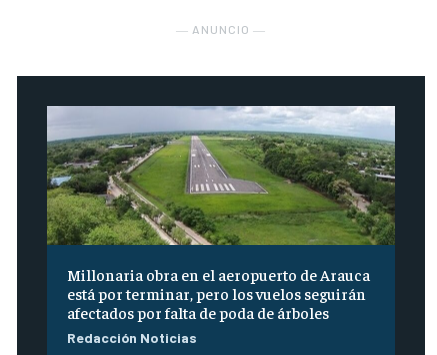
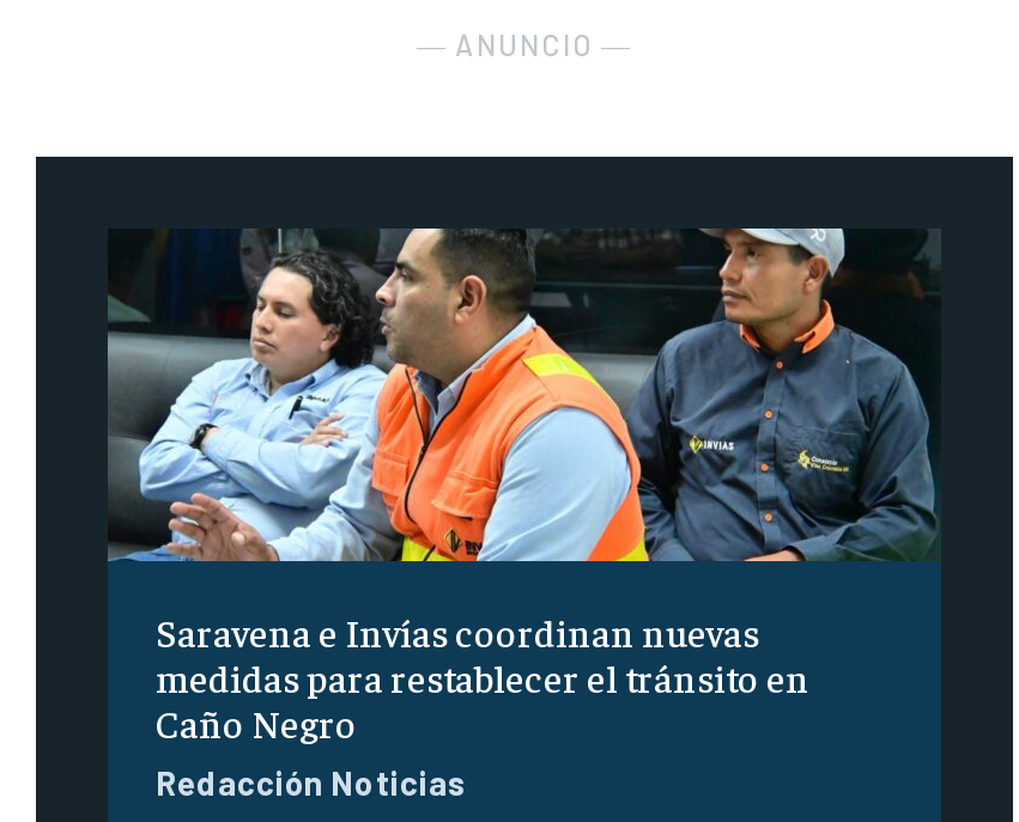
- [image]
- Millonaria obra en el aeropuerto de Arauca
- está por terminar, pero los vuelos seguirán
- afectados por falta de poda de árboles
+ [image]
+ Saravena e Invías coordinan nuevas
+ medidas para restablecer el tránsito en
+ Caño Negro
